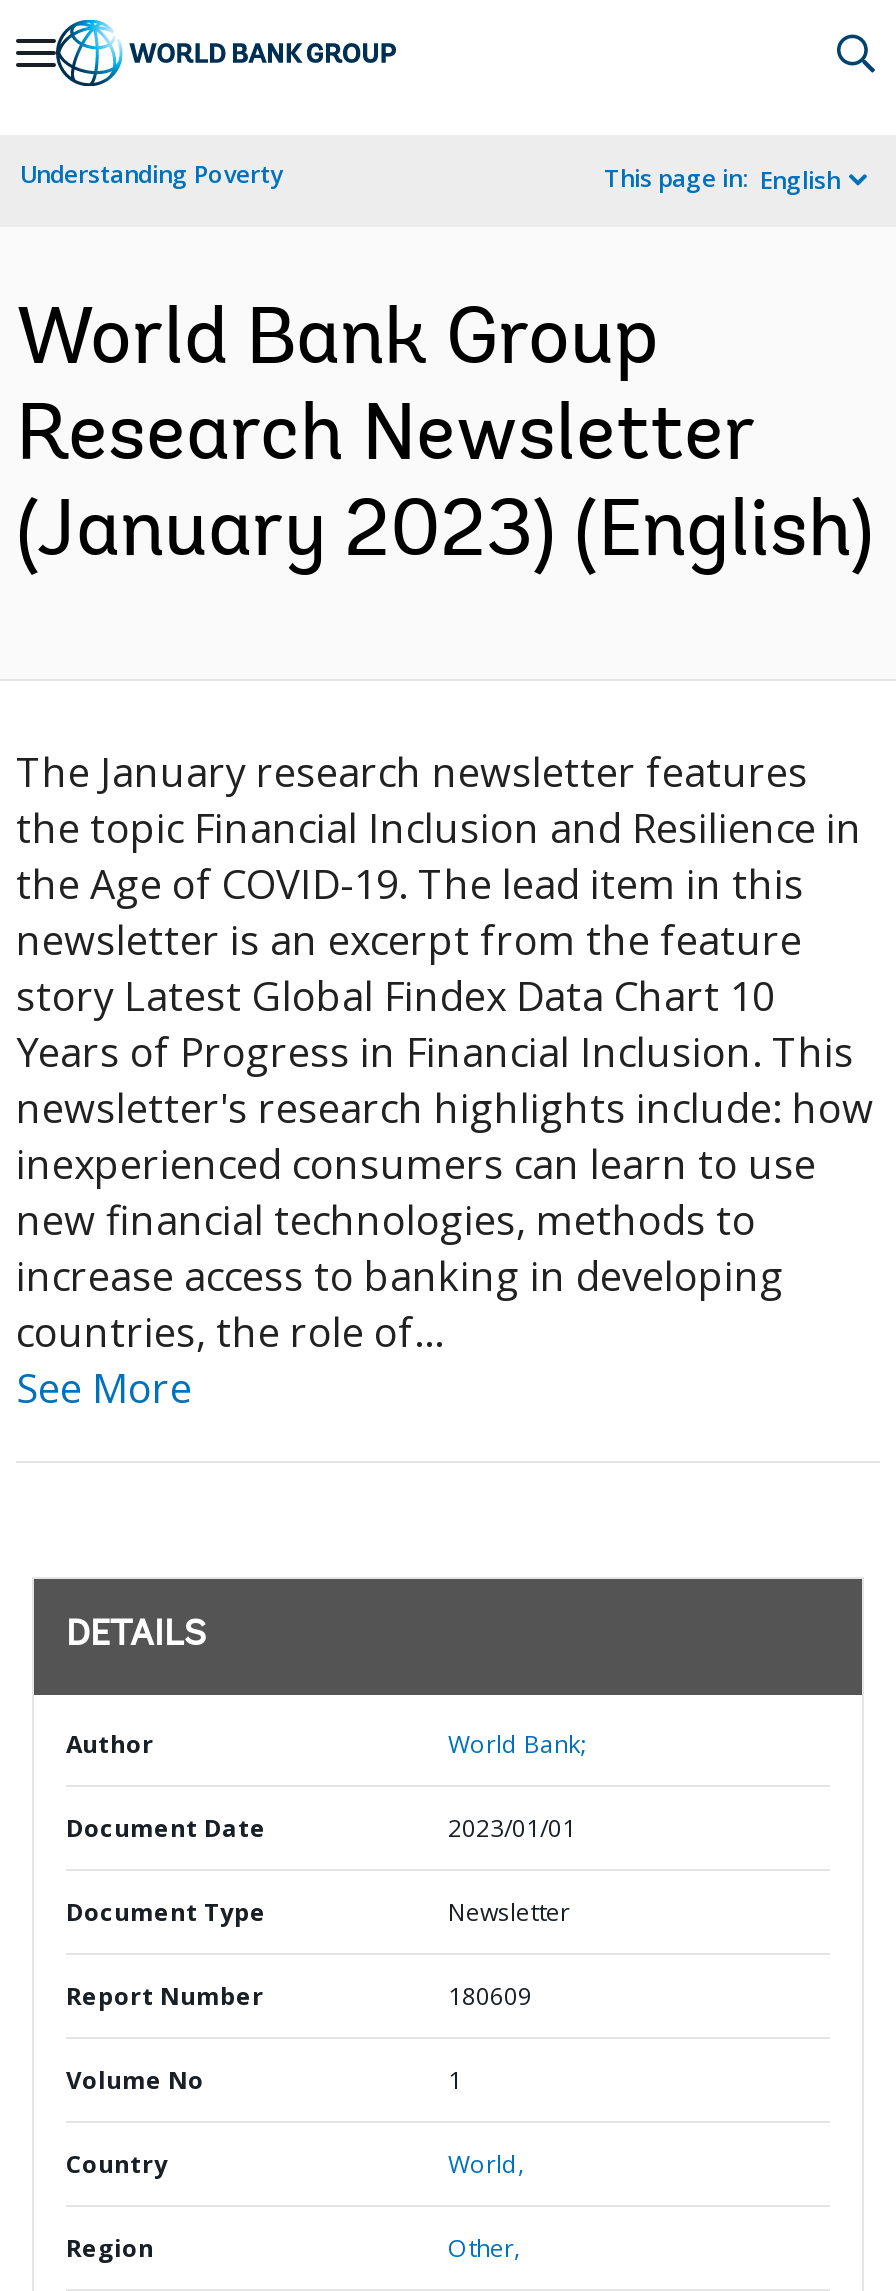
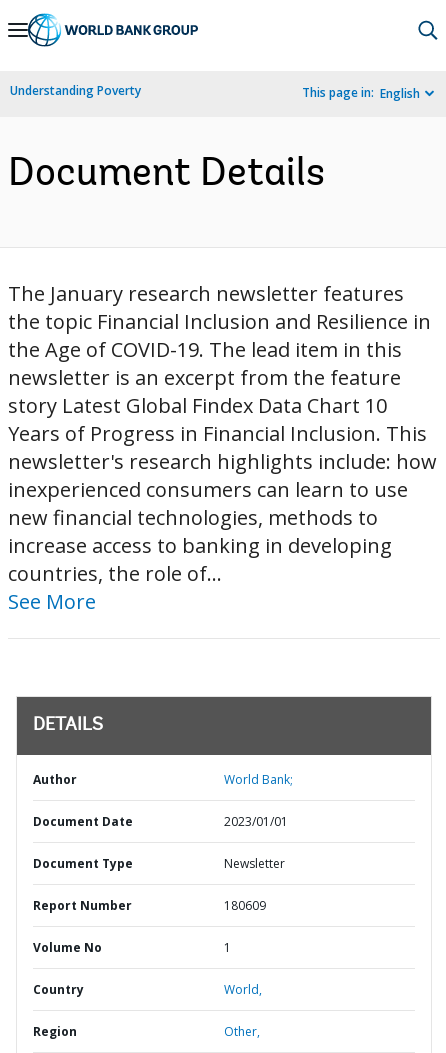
- World Bank Group
- Research Newsletter
- (January 2023) (English)
+ Document Details
